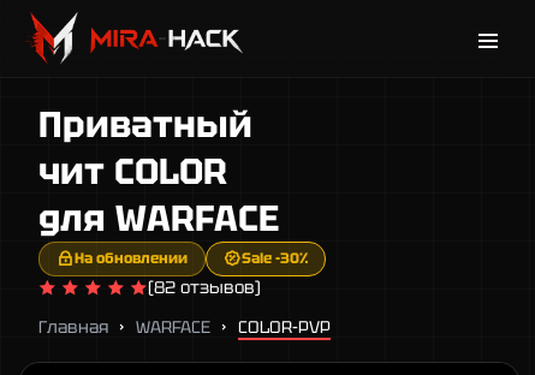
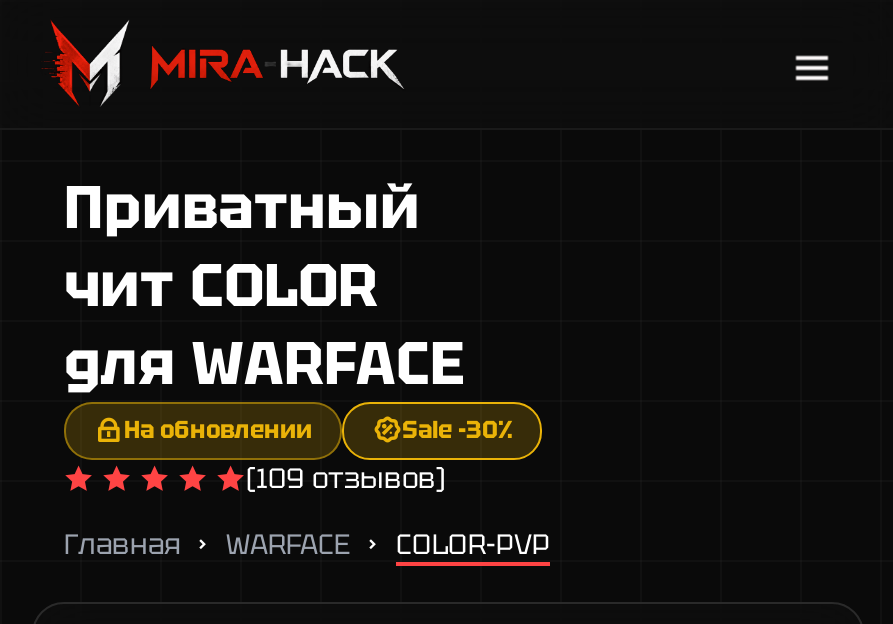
- (82 отзывов)
+ (109 отзывов)
